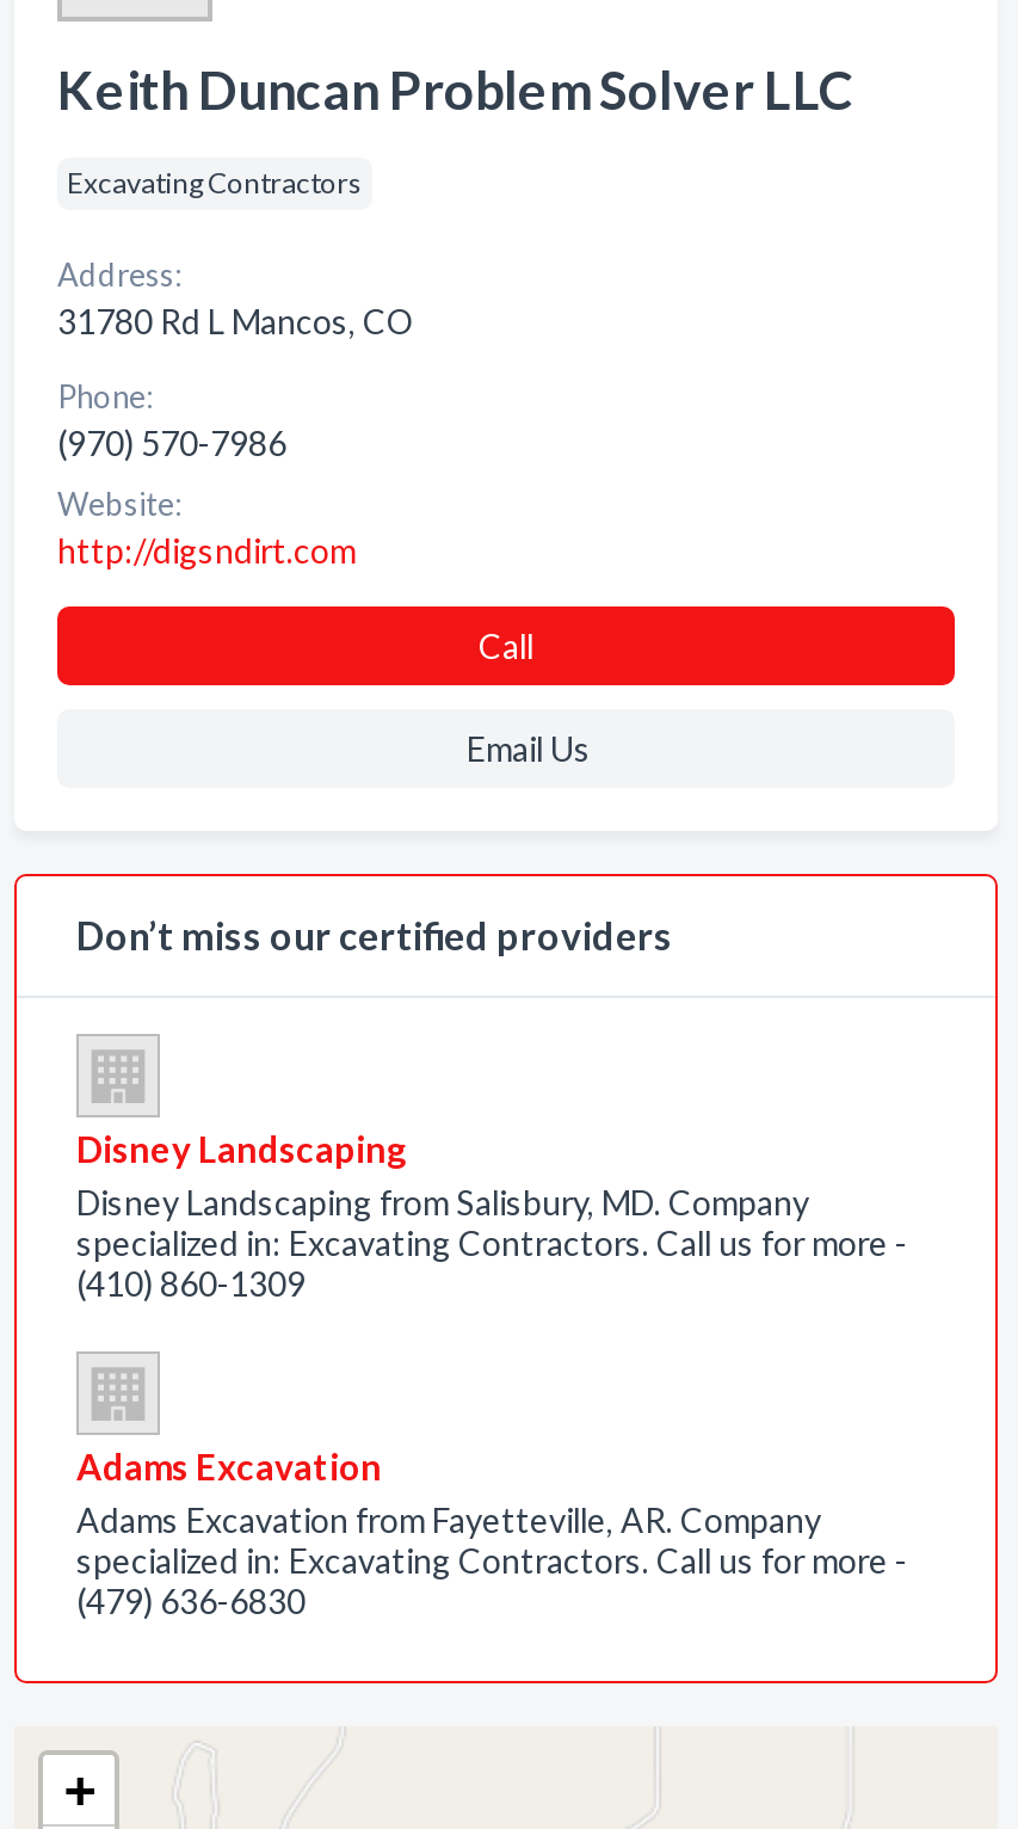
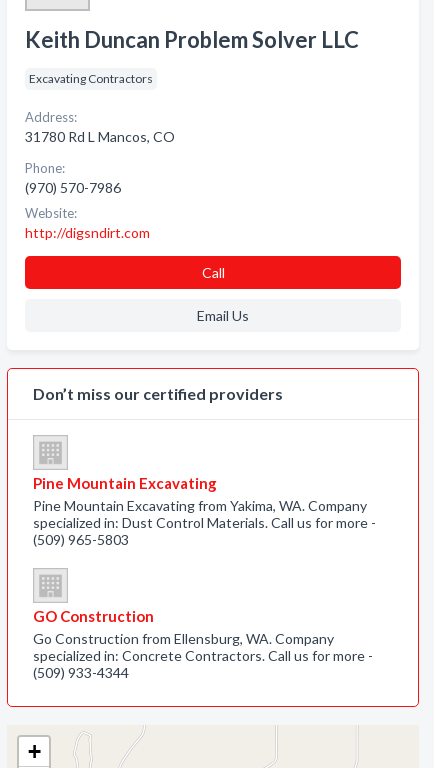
- Disney Landscaping
- Disney Landscaping from Salisbury, MD. Company
- specialized in: Excavating Contractors. Call us for more -
- (410) 860-1309
+ Pine Mountain Excavating
+ Pine Mountain Excavating from Yakima, WA. Company
+ specialized in: Dust Control Materials. Call us for more -
+ (509) 965-5803

- Adams Excavation
- Adams Excavation from Fayetteville, AR. Company
- specialized in: Excavating Contractors. Call us for more -
- (479) 636-6830
+ GO Construction
+ Go Construction from Ellensburg, WA. Company
+ specialized in: Concrete Contractors. Call us for more -
+ (509) 933-4344
